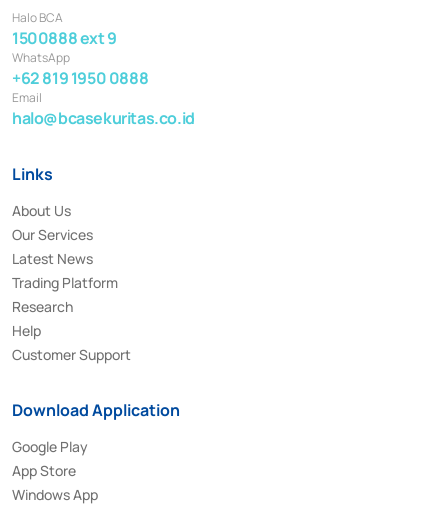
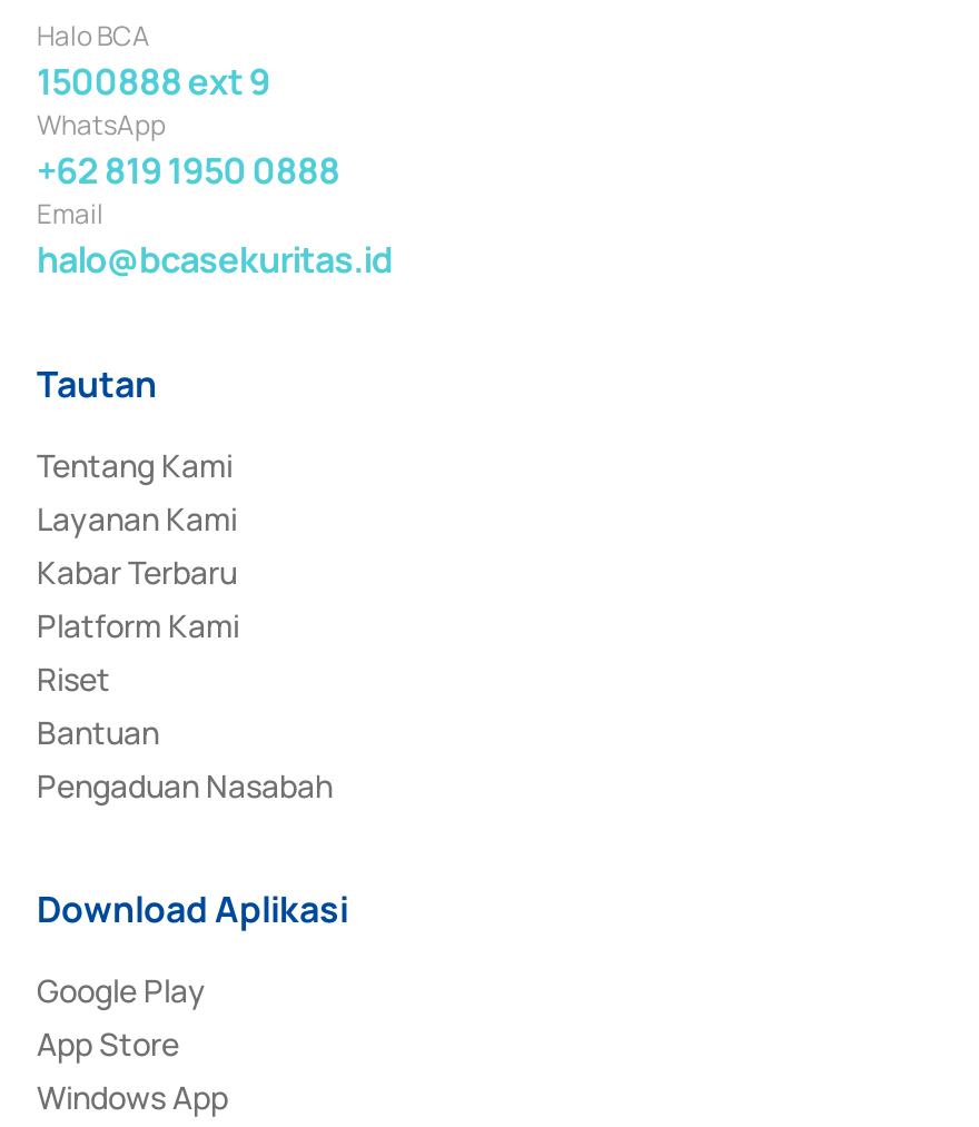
- halo@bcasekuritas.co.id
+ halo@bcasekuritas.id

- Links
+ Tautan

- About Us
- Our Services
- Latest News
- Trading Platform
- Research
- Help
- Customer Support
+ Tentang Kami
+ Layanan Kami
+ Kabar Terbaru
+ Platform Kami
+ Riset
+ Bantuan
+ Pengaduan Nasabah

- Download Application
+ Download Aplikasi
